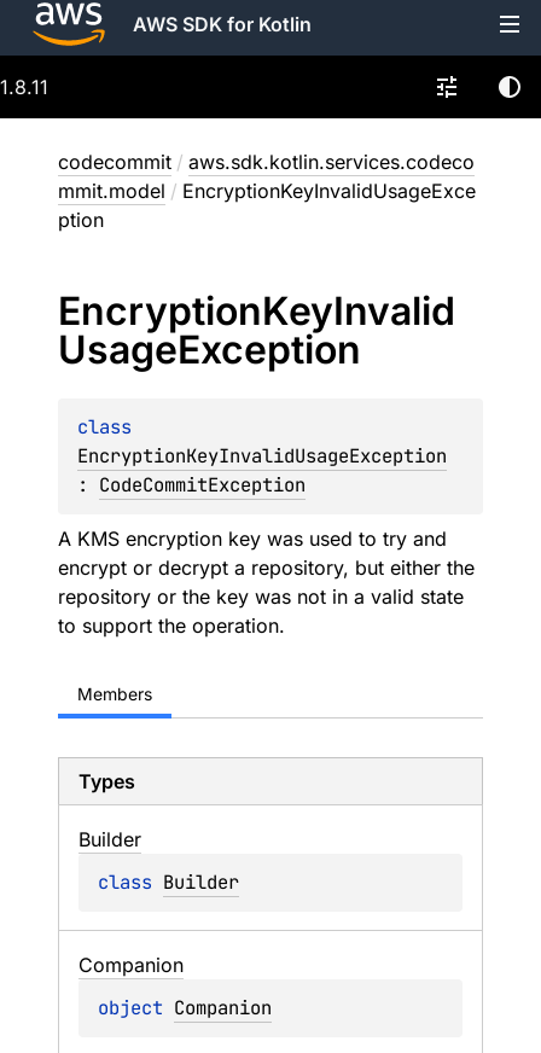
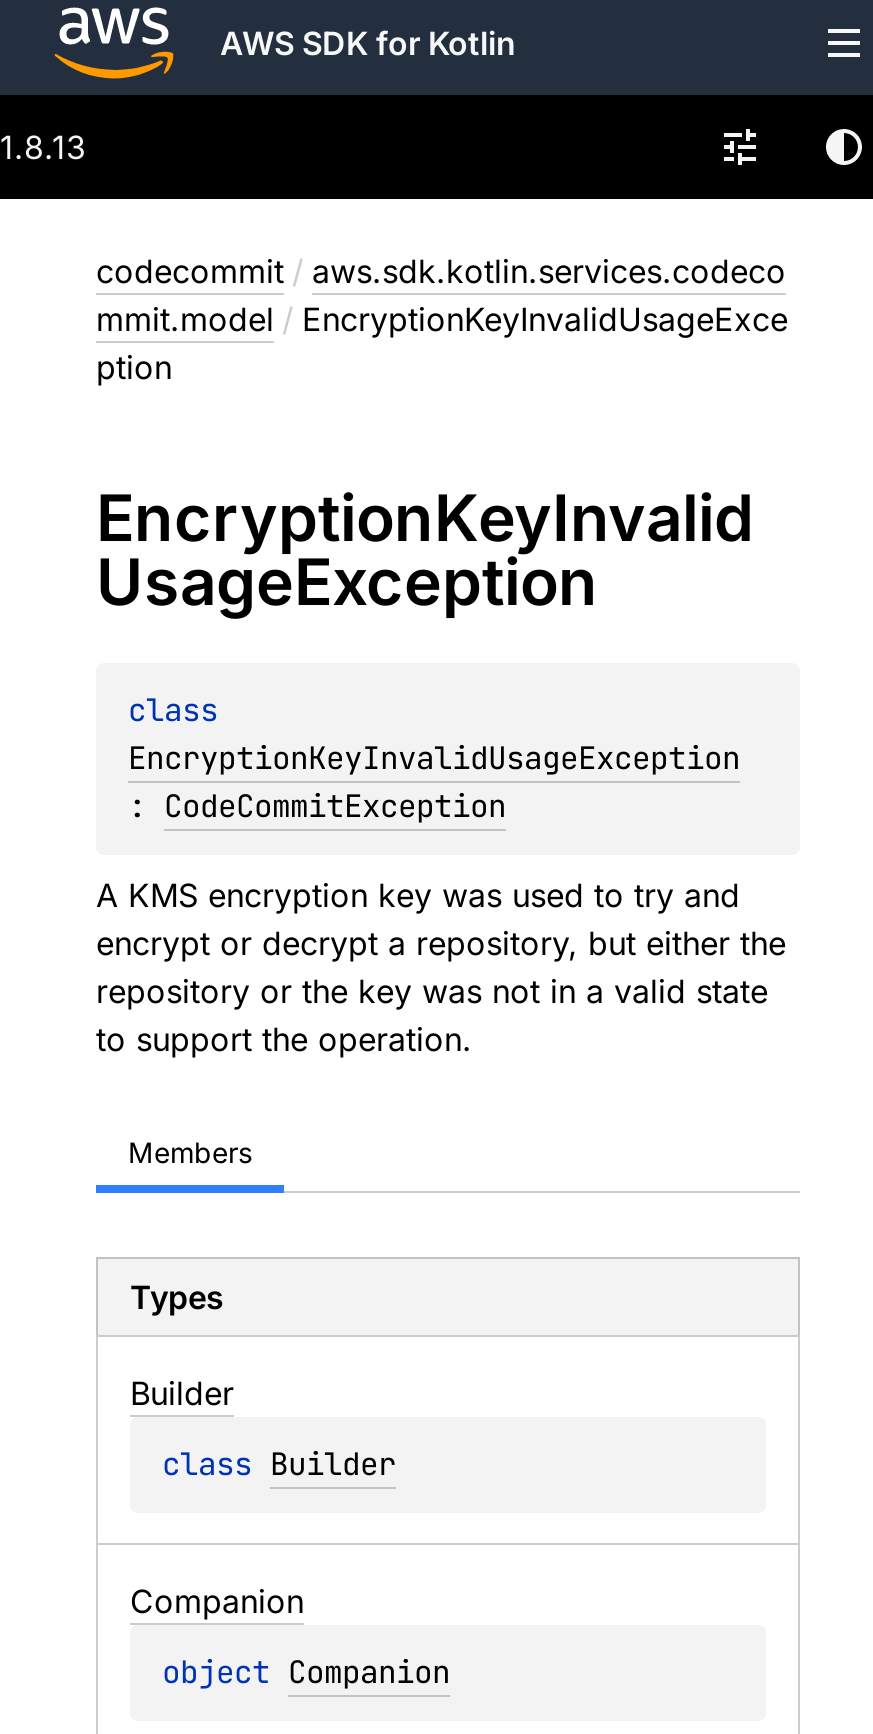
- 1.8.11
+ 1.8.13
